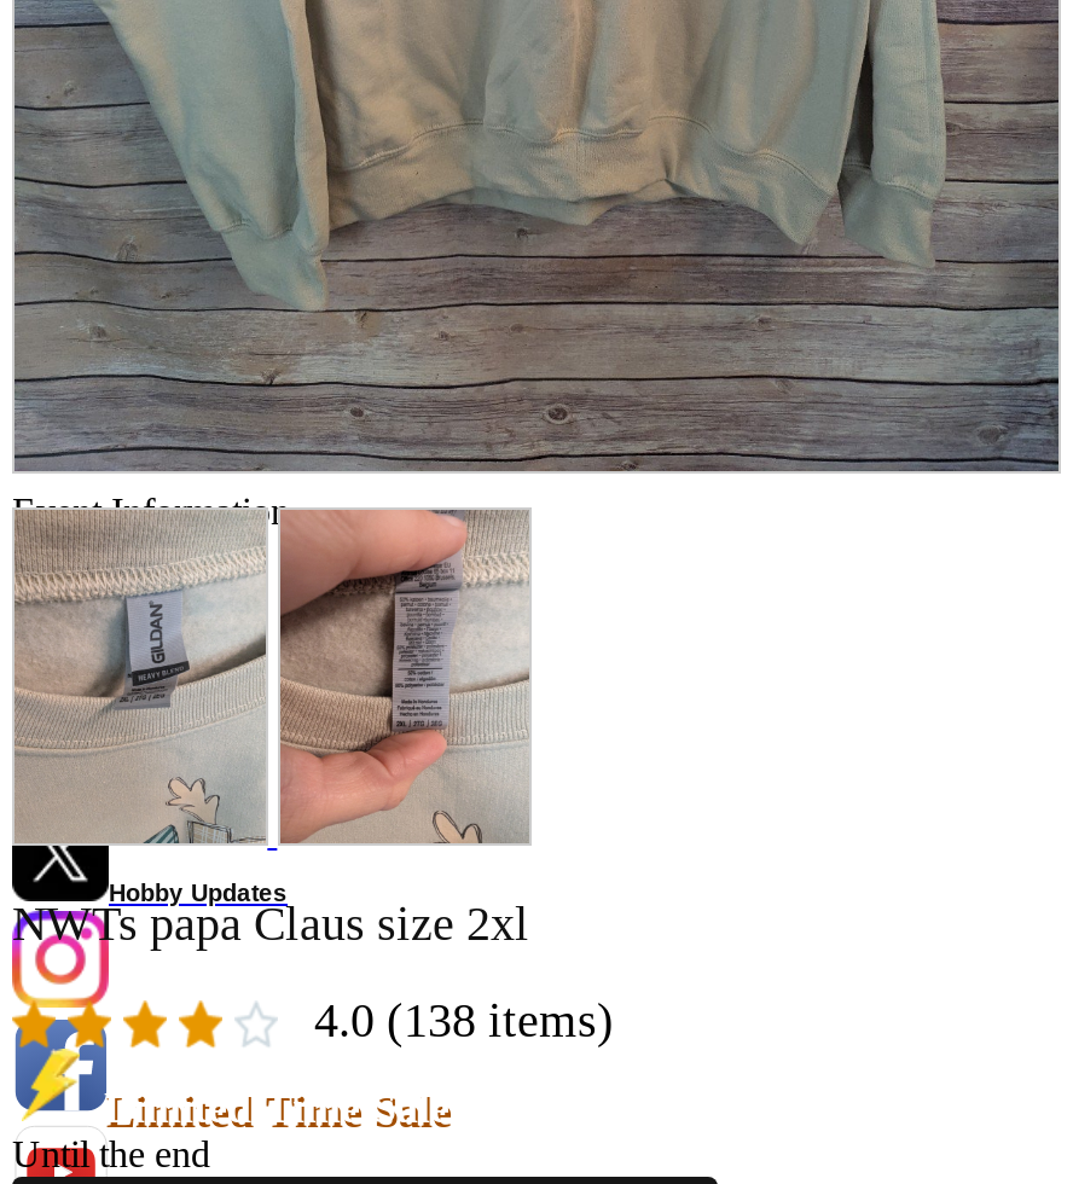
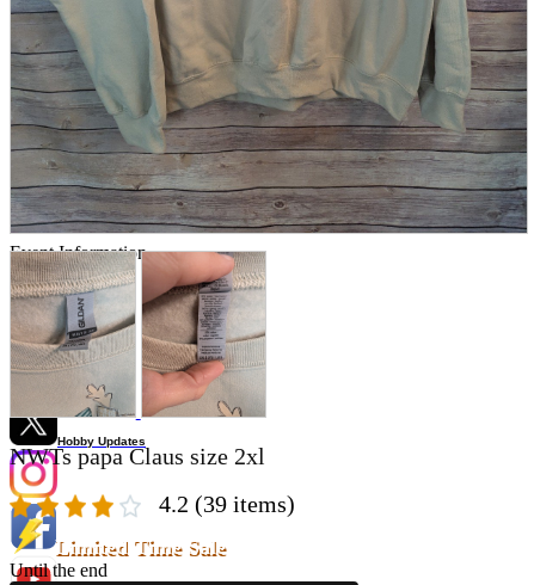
- 4.0 (138 items)
+ 4.2 (39 items)
